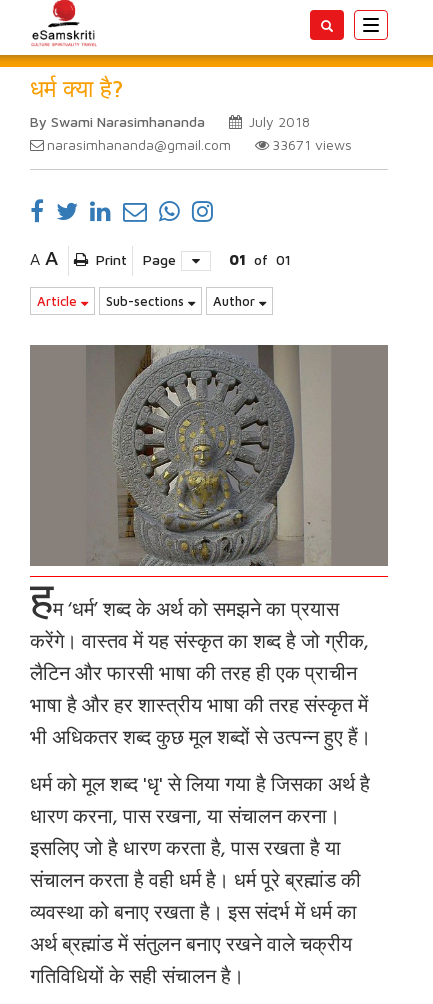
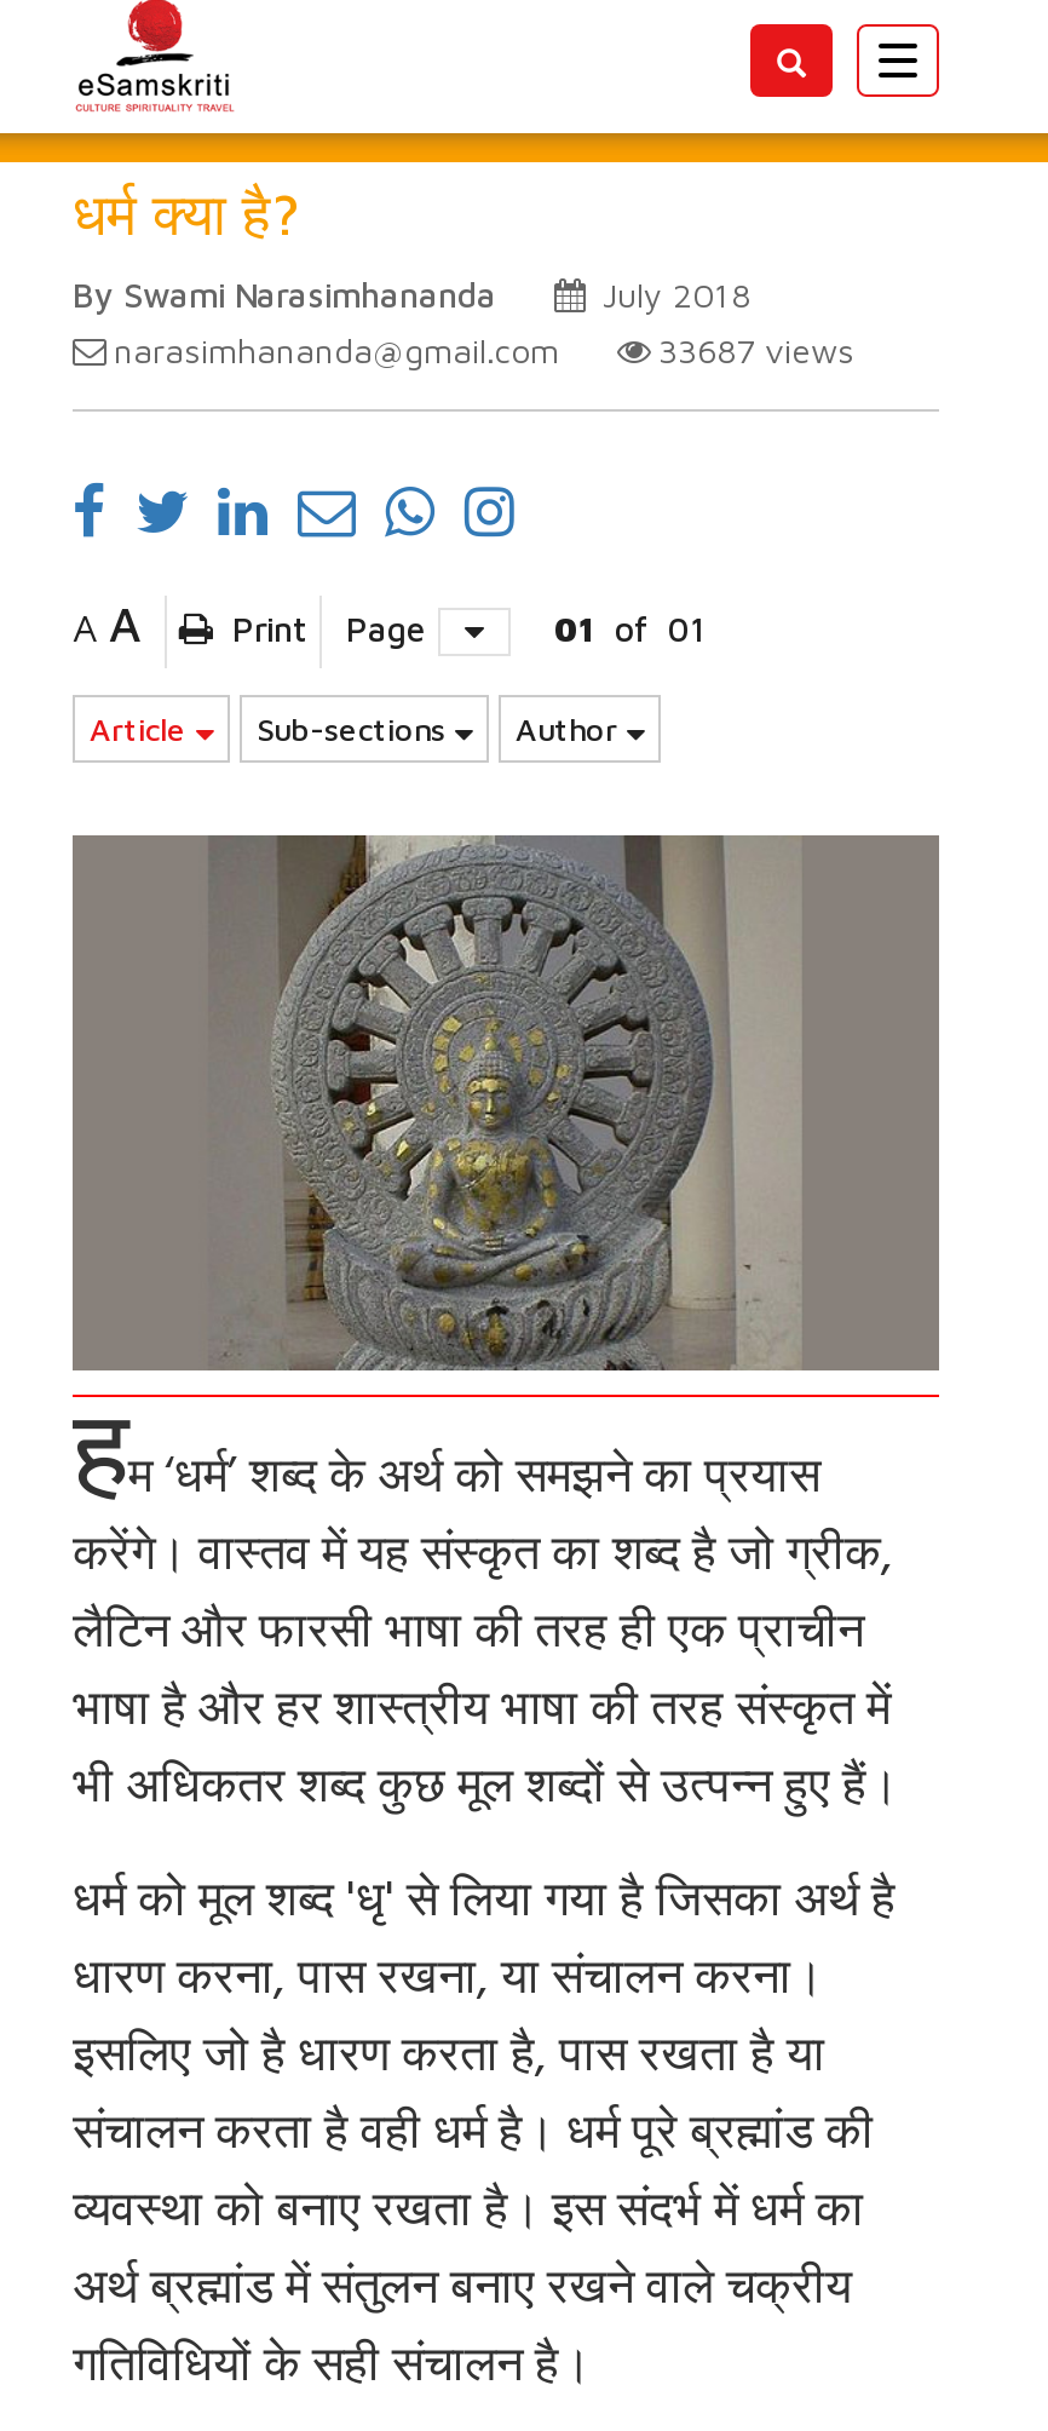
- 33671 views
+ 33687 views
